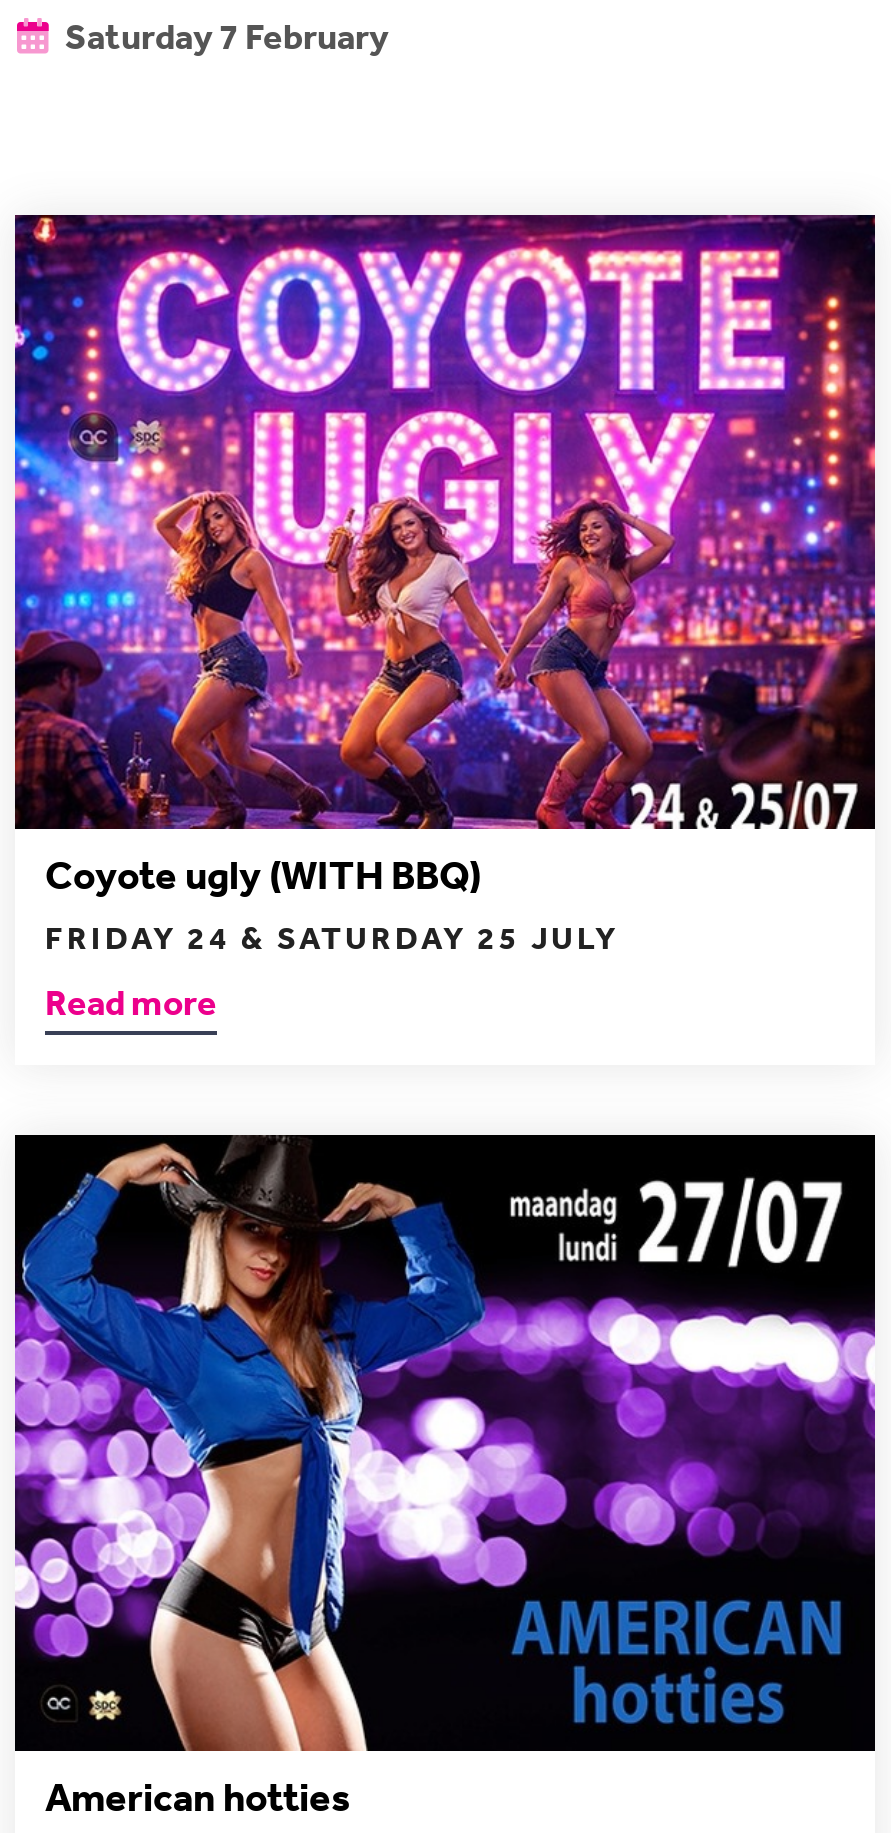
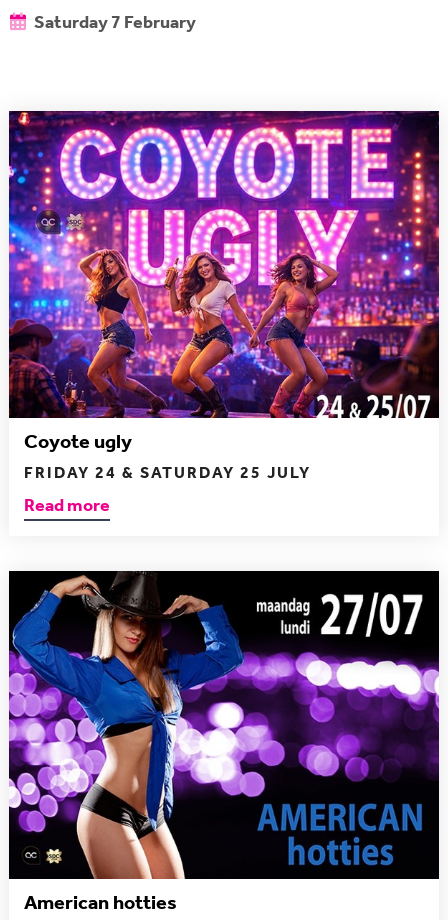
- Coyote ugly (WITH BBQ)
+ Coyote ugly
